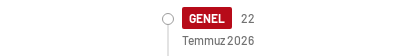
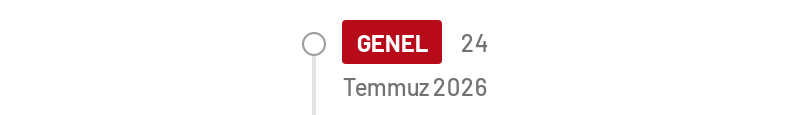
- GENEL 22
+ GENEL 24
